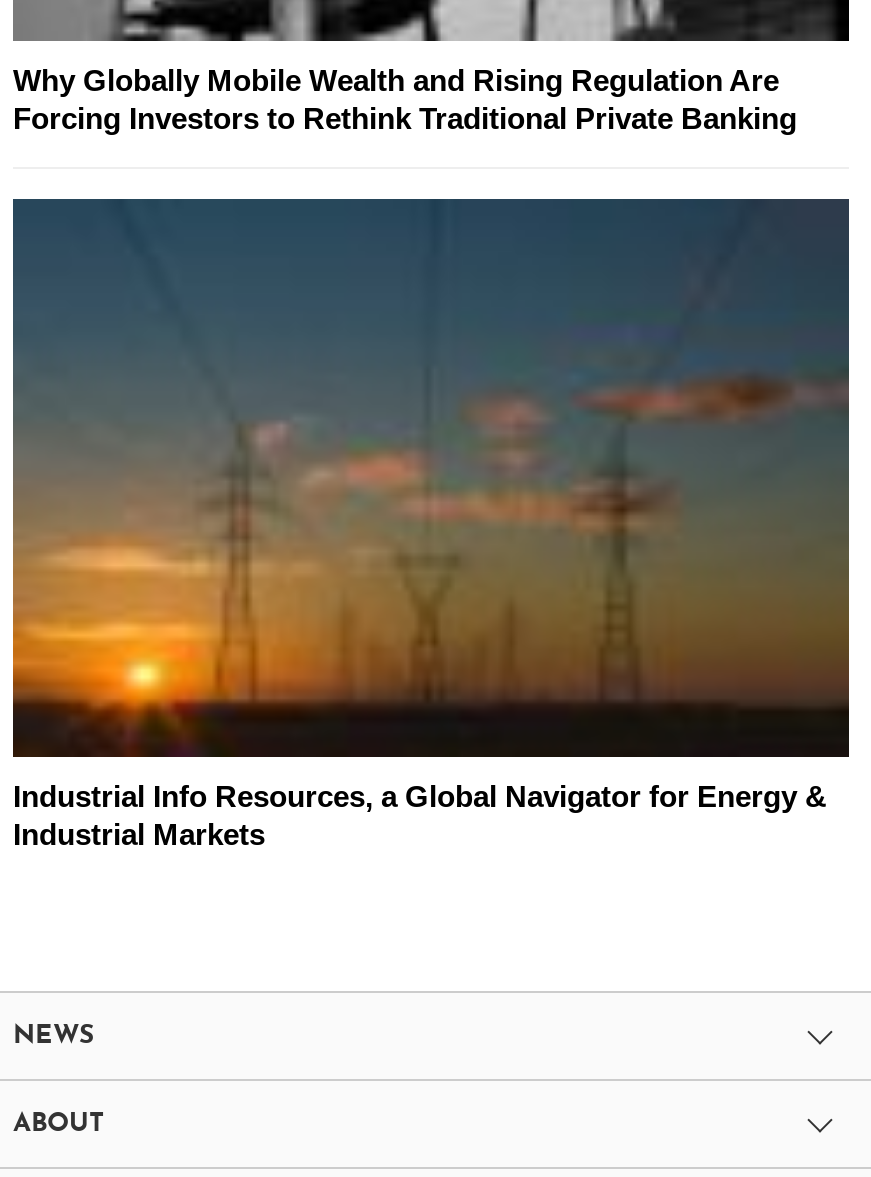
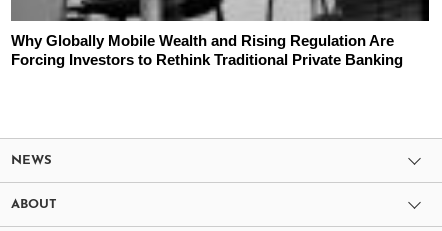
- [image]
- Industrial Info Resources, a Global Navigator for Energy &
- Industrial Markets
